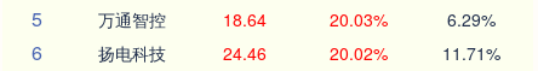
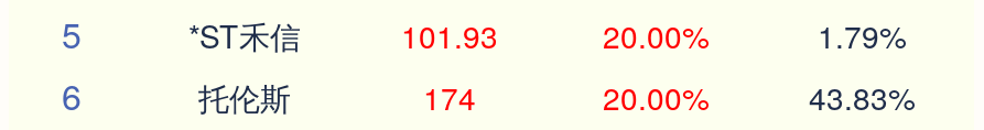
- 万通智控
- 18.64
- 20.03%
- 6.29%
+ *ST禾信
+ 101.93
+ 20.00%
+ 1.79%

- 扬电科技
- 24.46
- 20.02%
- 11.71%
+ 托伦斯
+ 174
+ 20.00%
+ 43.83%
